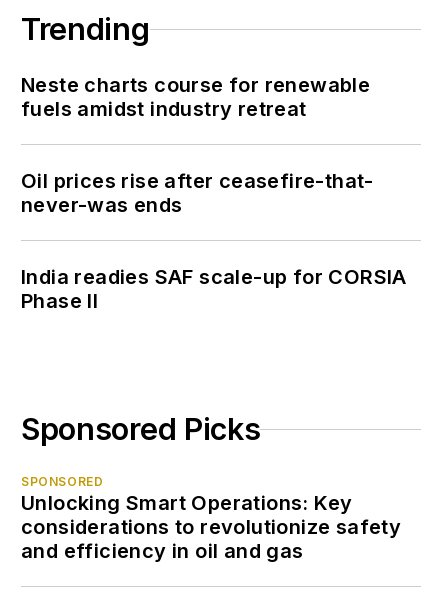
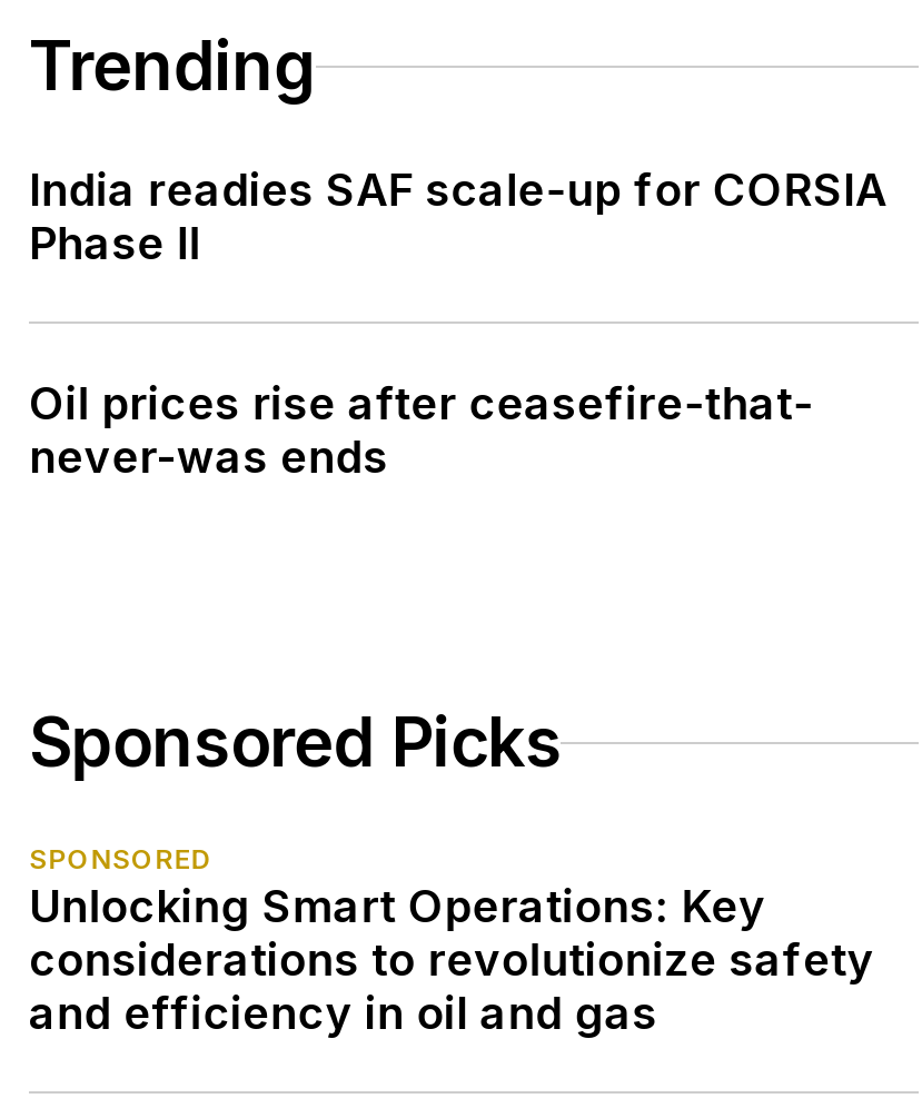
- Neste charts course for renewable
- fuels amidst industry retreat

moved up: India readies SAF scale-up for CORSIA | Phase II
